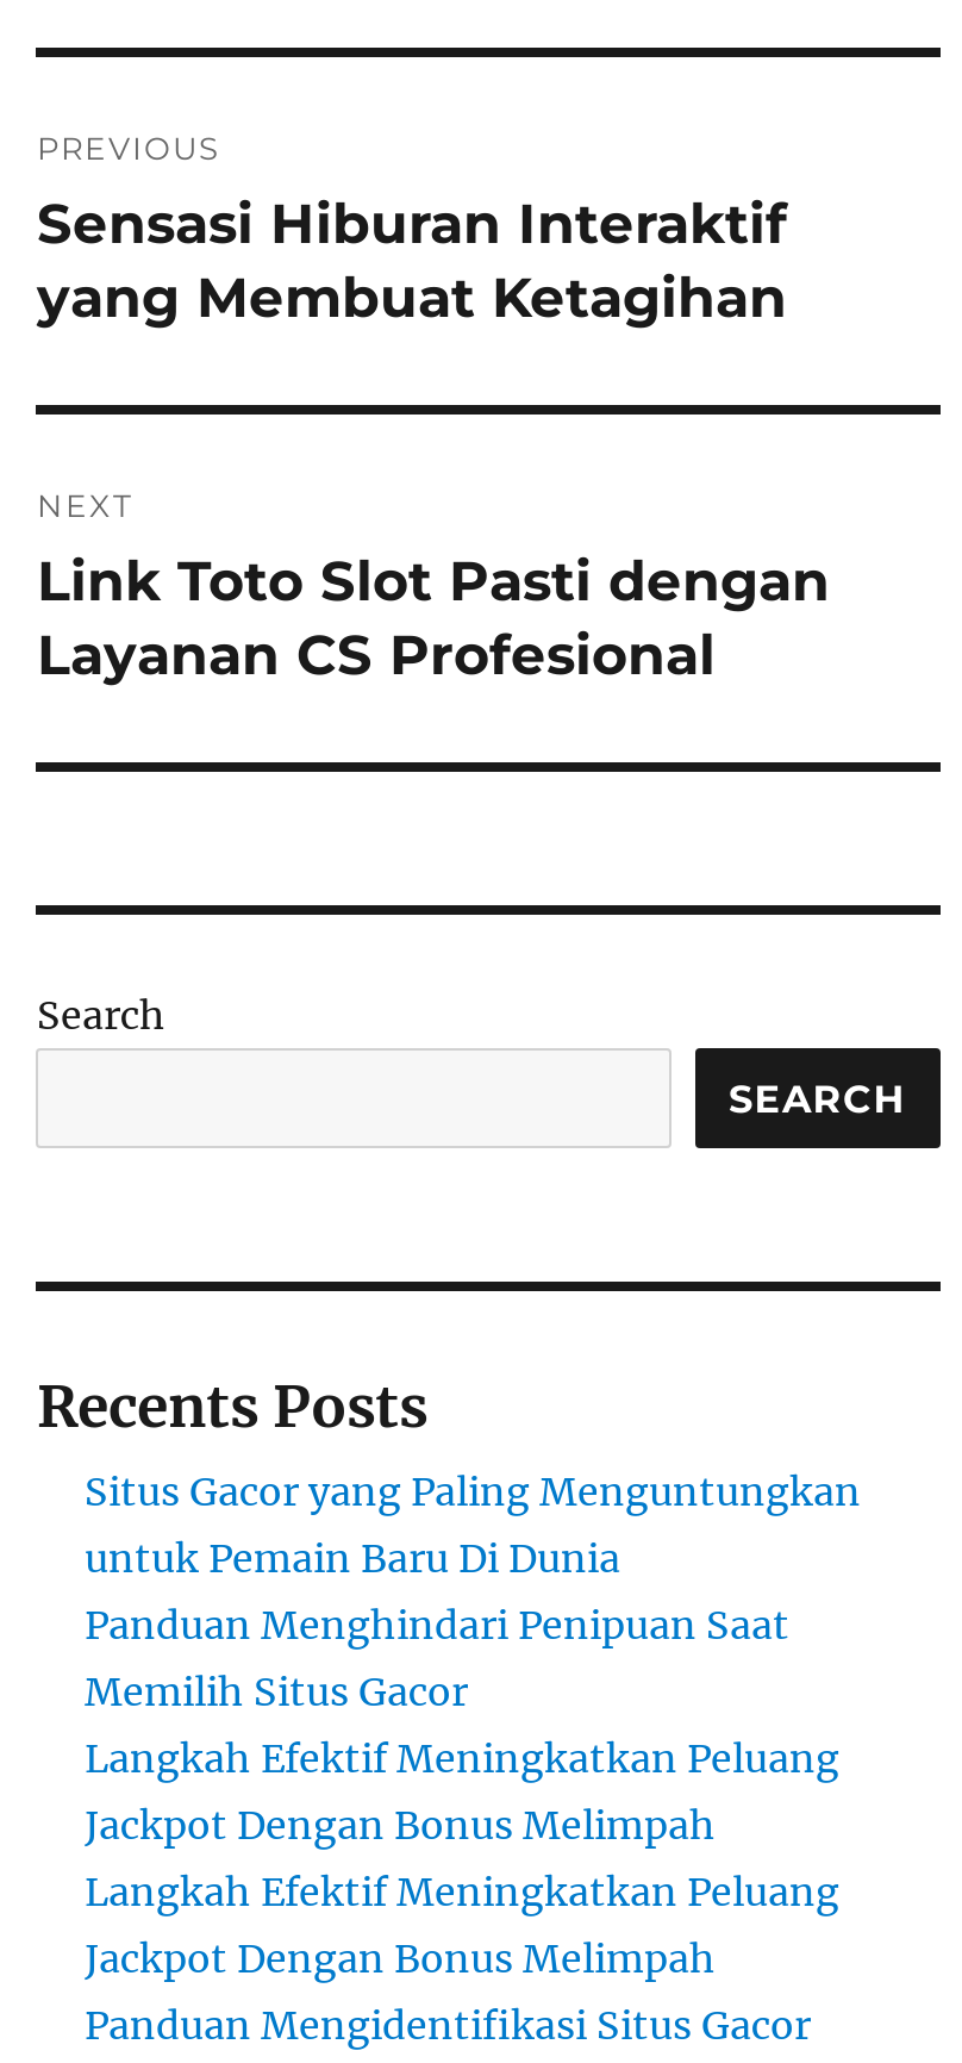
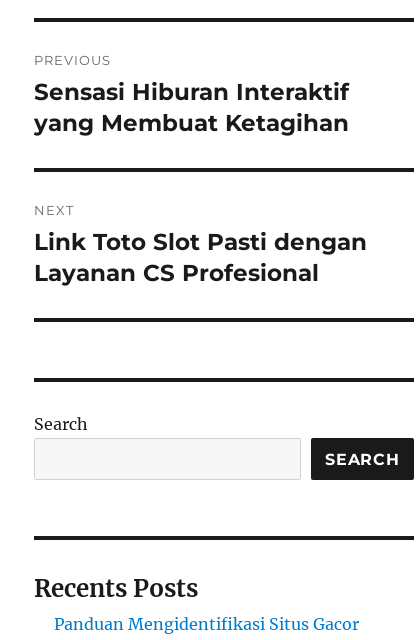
- Situs Gacor yang Paling Menguntungkan
- untuk Pemain Baru Di Dunia
- Panduan Menghindari Penipuan Saat
- Memilih Situs Gacor
- Langkah Efektif Meningkatkan Peluang
- Jackpot Dengan Bonus Melimpah
- Langkah Efektif Meningkatkan Peluang
- Jackpot Dengan Bonus Melimpah
